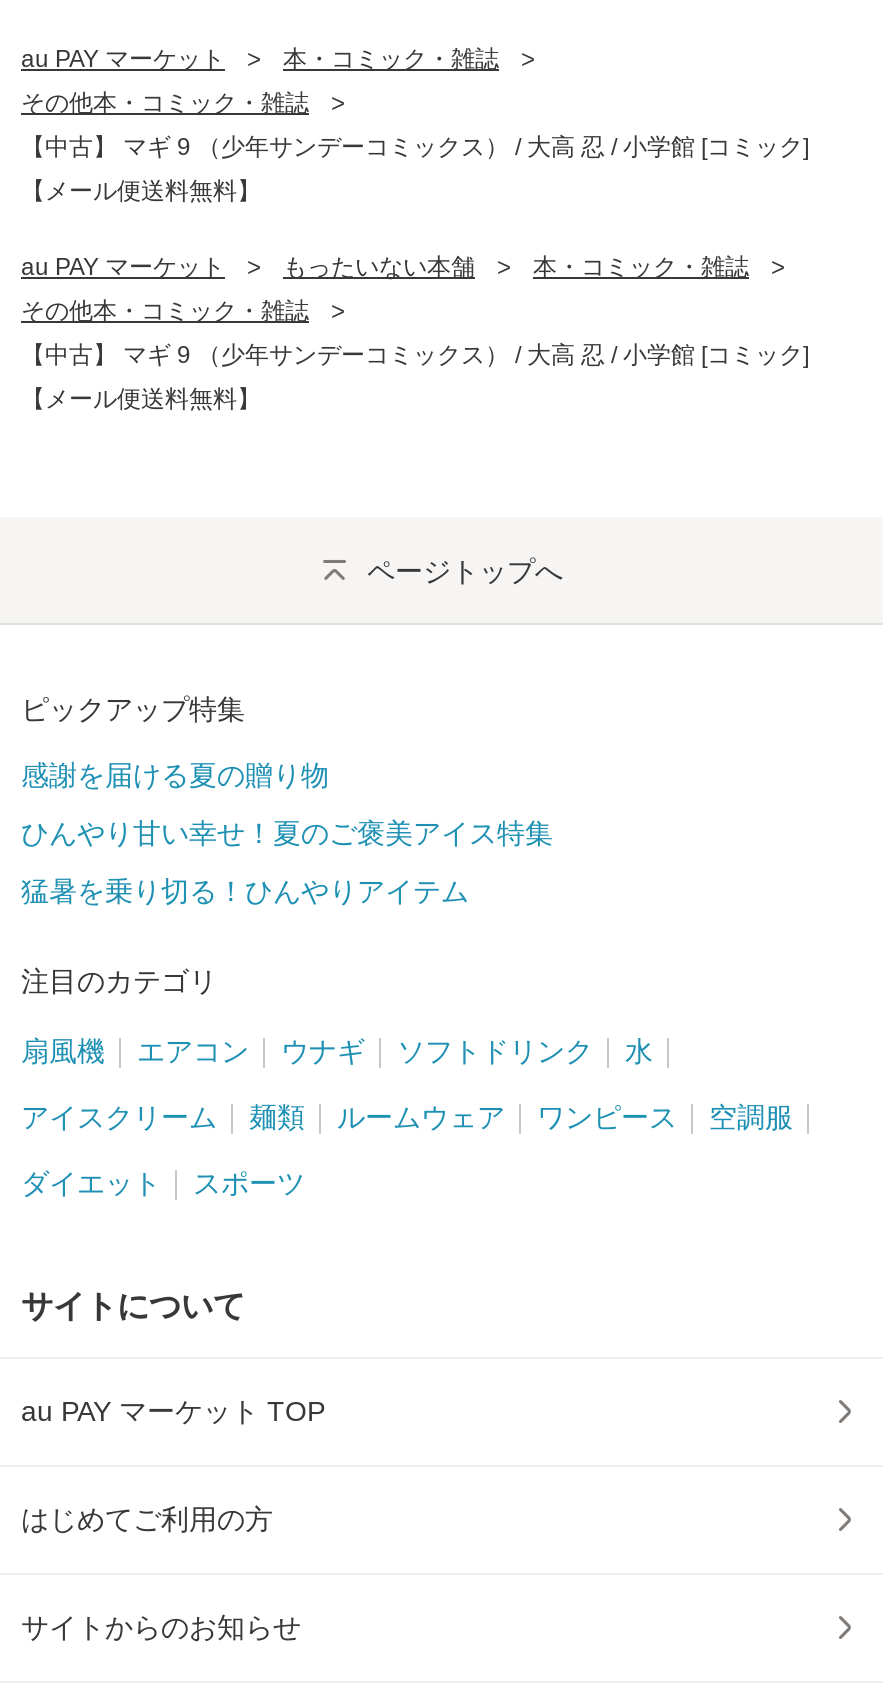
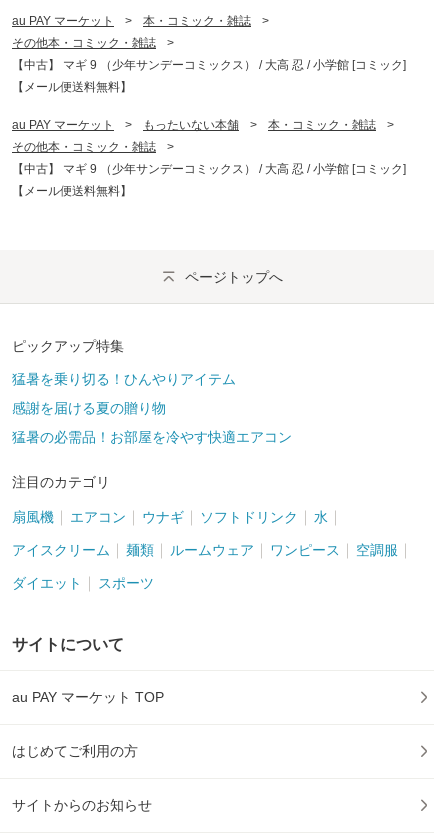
moved down: 感謝を届ける夏の贈り物

- ひんやり甘い幸せ！夏のご褒美アイス特集

moved up: 猛暑を乗り切る！ひんやりアイテム

+ 猛暑の必需品！お部屋を冷やす快適エアコン
